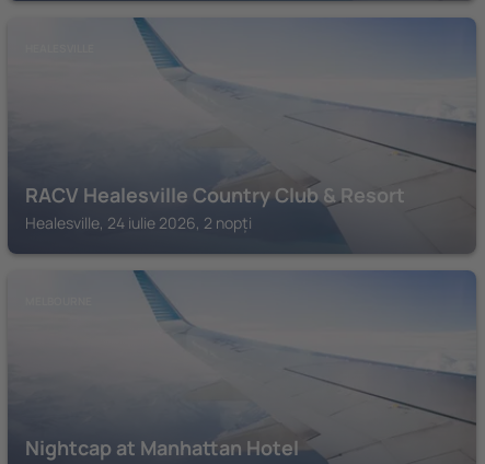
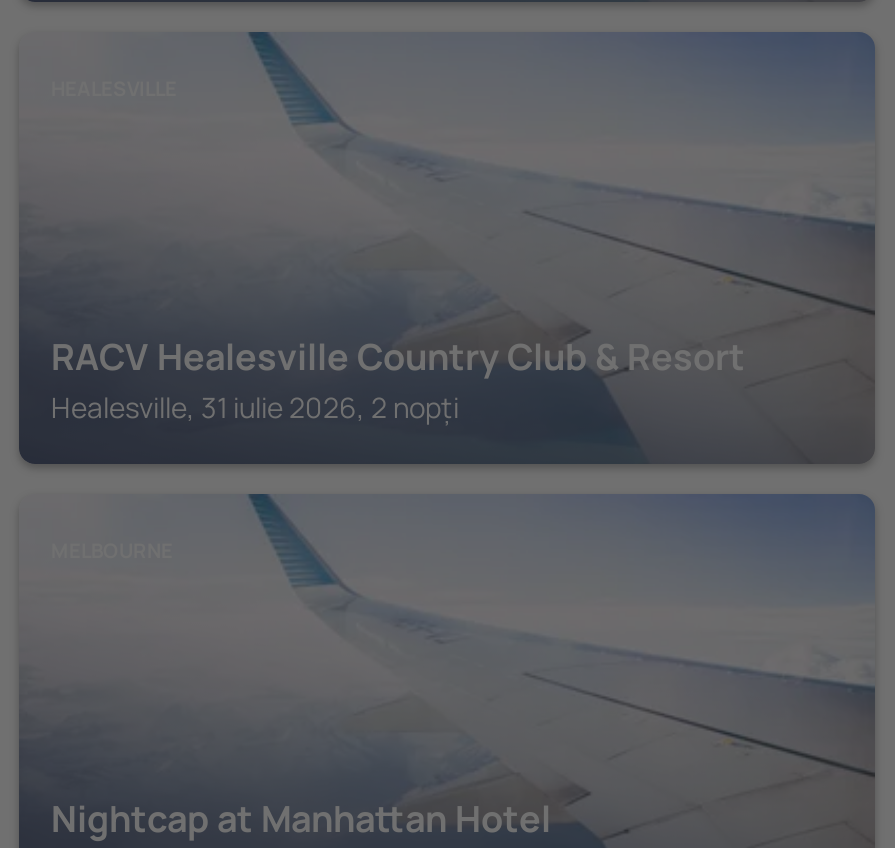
- Healesville, 24 iulie 2026, 2 nopți
+ Healesville, 31 iulie 2026, 2 nopți
